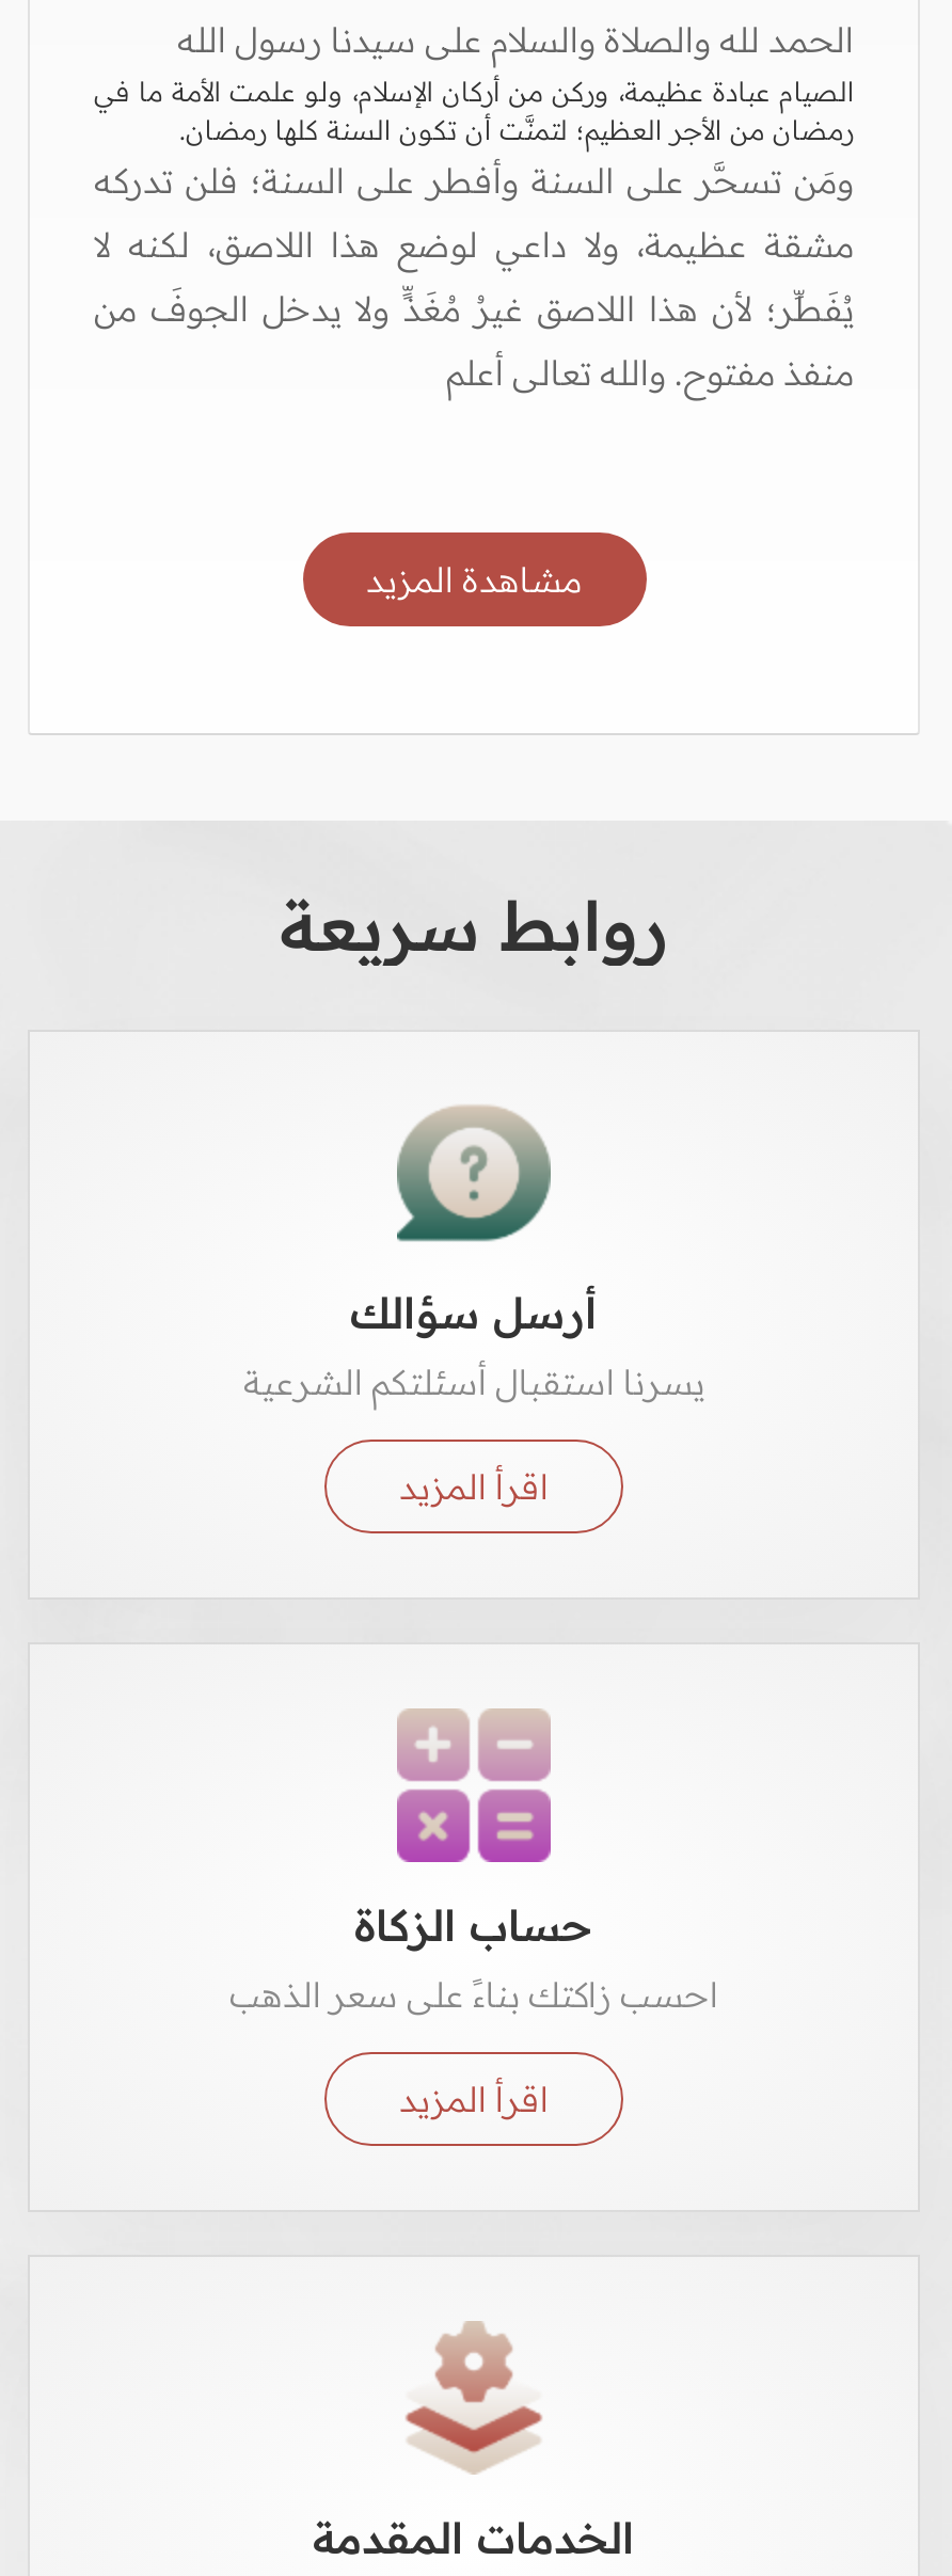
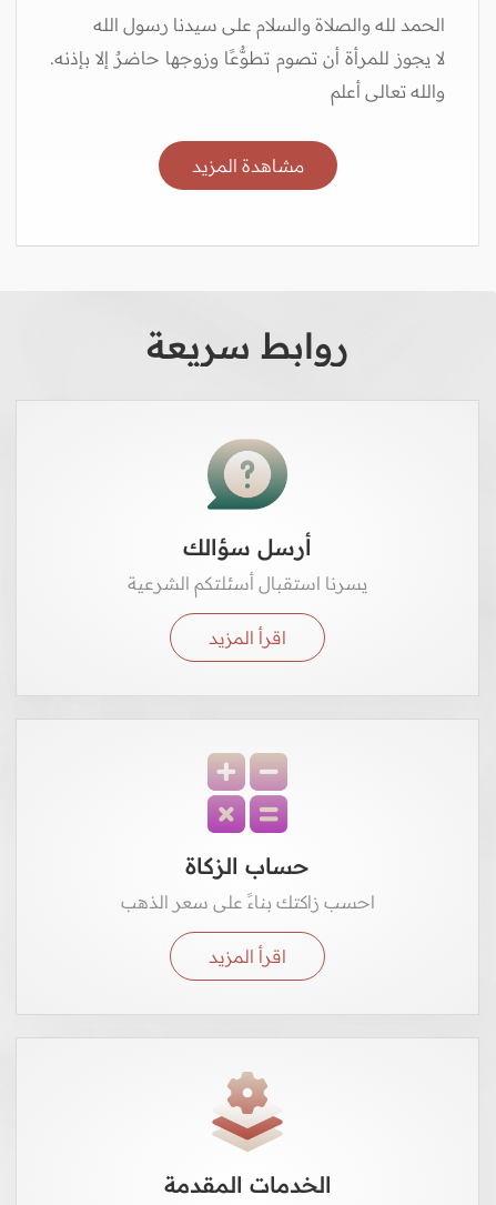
- الصيام عبادة عظيمة، وركن من أركان الإسلام، ولو علمت الأمة ما في
- رمضان من الأجر العظيم؛ لتمنَّت أن تكون السنة كلها رمضان.
- ومَن تسحَّر على السنة وأفطر على السنة؛ فلن تدركه
- مشقة عظيمة، ولا داعي لوضع هذا اللاصق، لكنه لا
- يُفَطِّر؛ لأن هذا اللاصق غيرُ مُغَذٍّ ولا يدخل الجوفَ من
- منفذ مفتوح. والله تعالى أعلم
+ لا يجوز للمرأة أن تصوم تطوُّعًا وزوجها حاضرٌ إلا بإذنه.
+ والله تعالى أعلم
